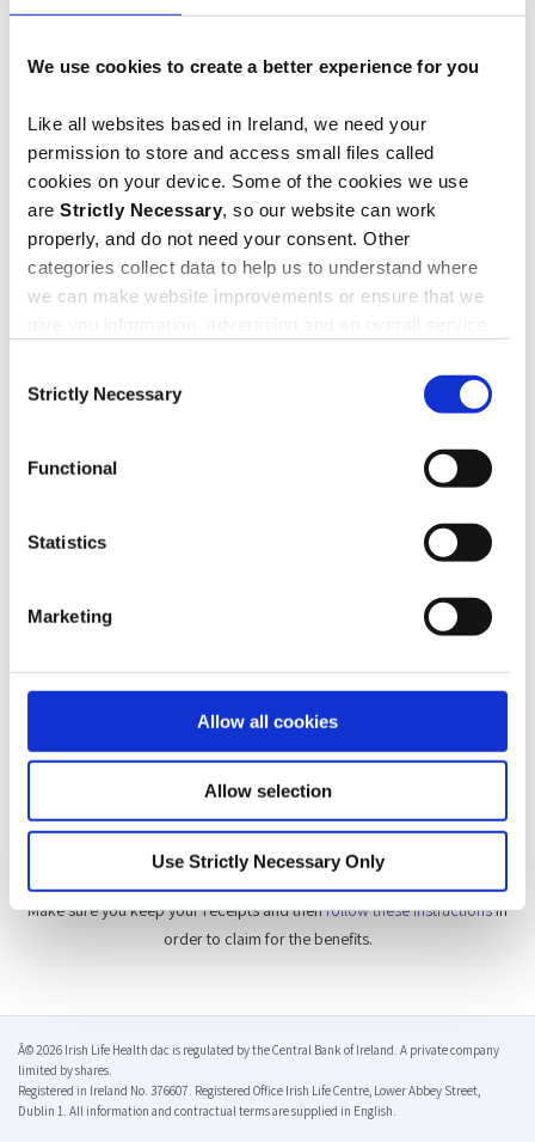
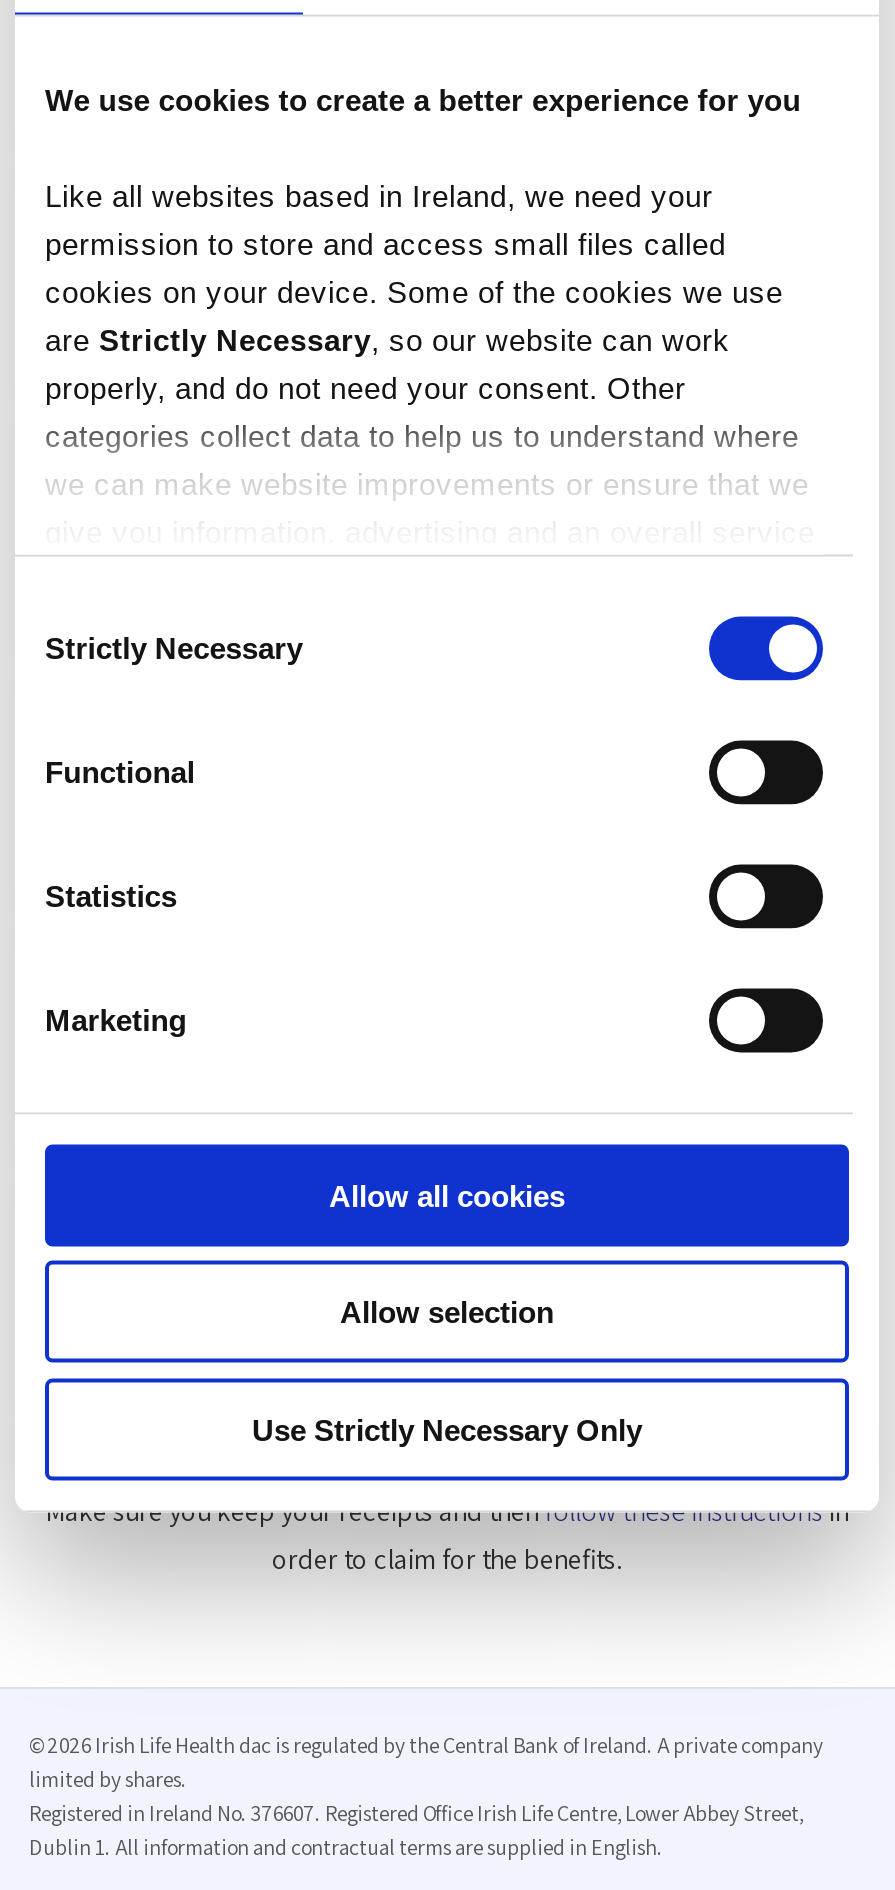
- Â©2026 Irish Life Health dac is regulated by the Central Bank of Ireland. A private company
+ ©2026 Irish Life Health dac is regulated by the Central Bank of Ireland. A private company
